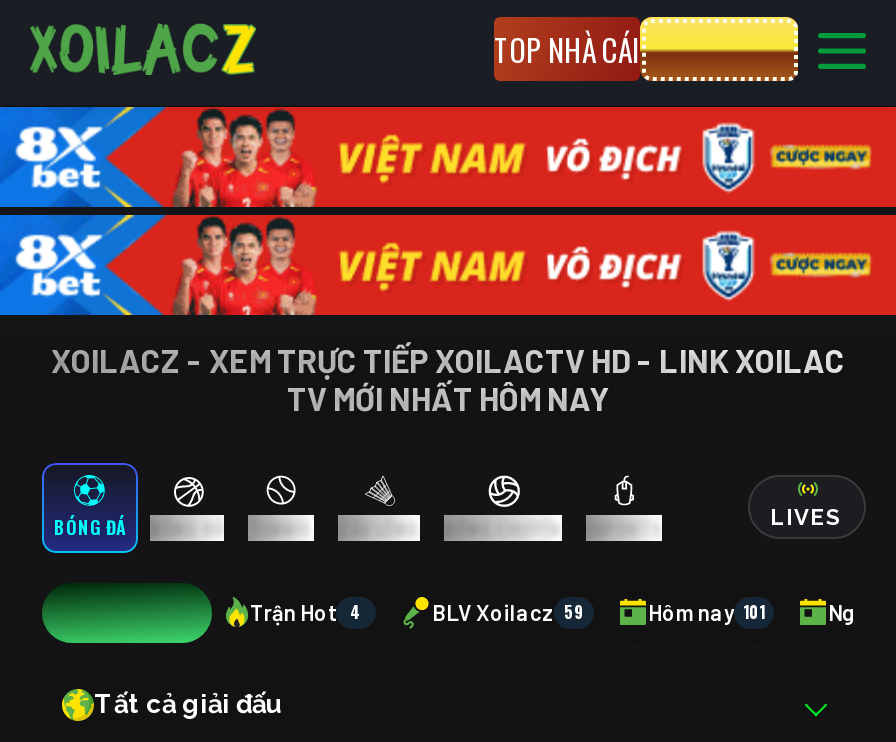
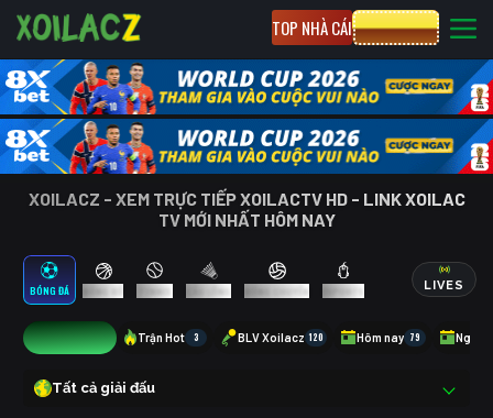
- [image]
+ [image]

- Trận Hot 4
- BLV Xoilacz 59
- Hôm nay 101
+ Trận Hot
+ 3
+ BLV Xoilacz 120
+ Hôm nay 79
